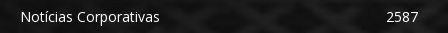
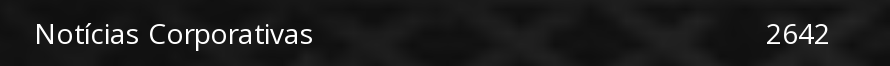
- 2587
+ 2642
